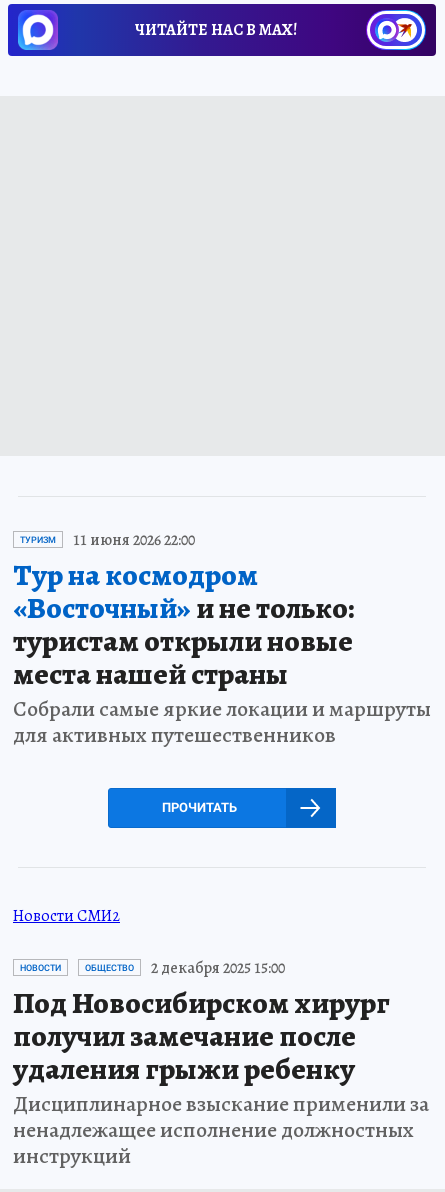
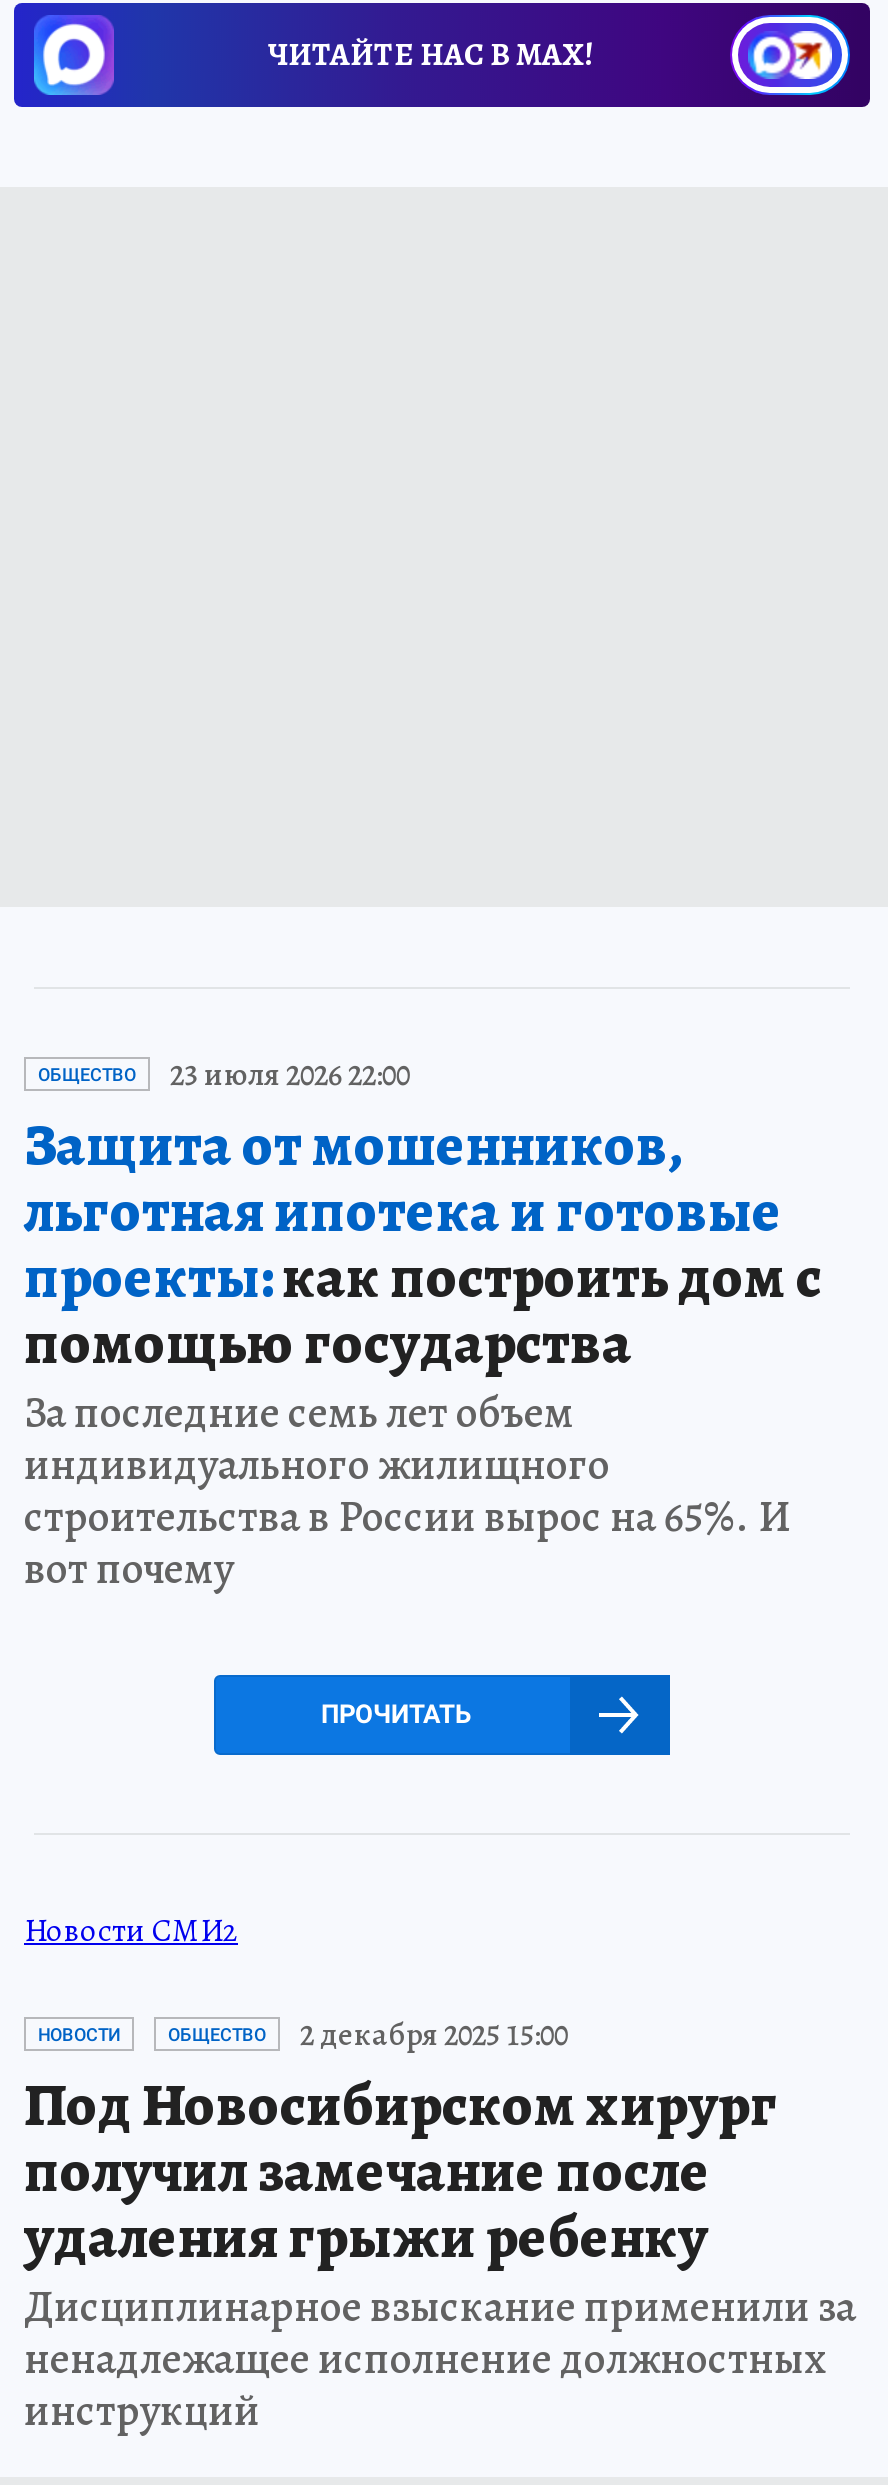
- ТУРИЗМ
- 11 июня 2026 22:00
- Тур на космодром
- «Восточный»и не только:
- туристам открыли новые
- места нашей страны
- Собрали самые яркие локации и маршруты
- для активных путешественников
+ ОБЩЕСТВО
+ 23 июля 2026 22:00
+ Защита от мошенников,
+ льготная ипотека и готовые
+ проекты:как построить дом с
+ помощью государства
+ За последние семь лет объем
+ индивидуального жилищного
+ строительства в России вырос на 65%. И
+ вот почему
